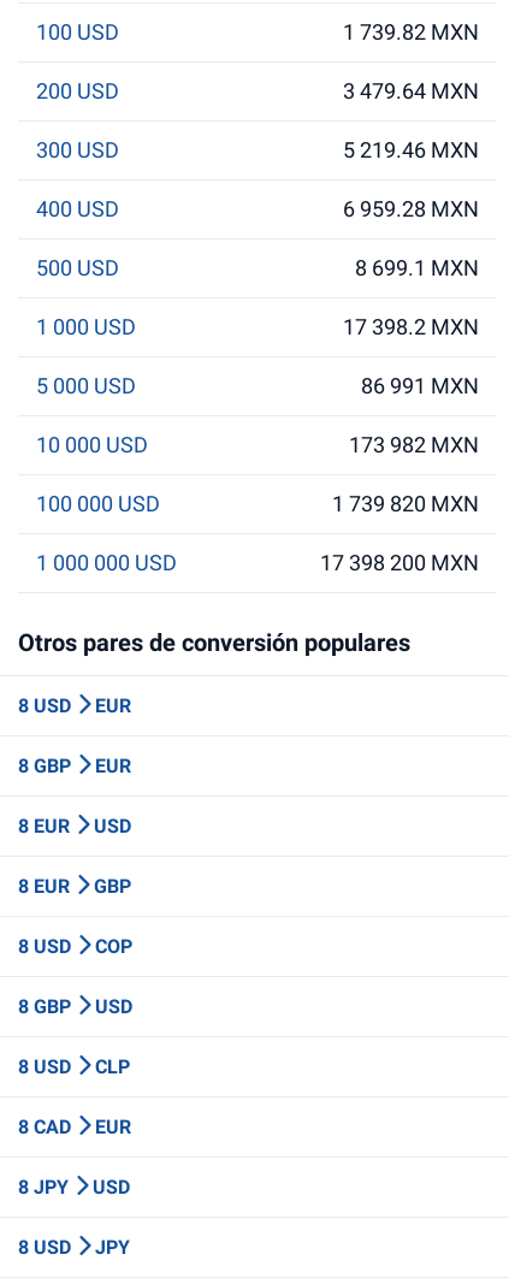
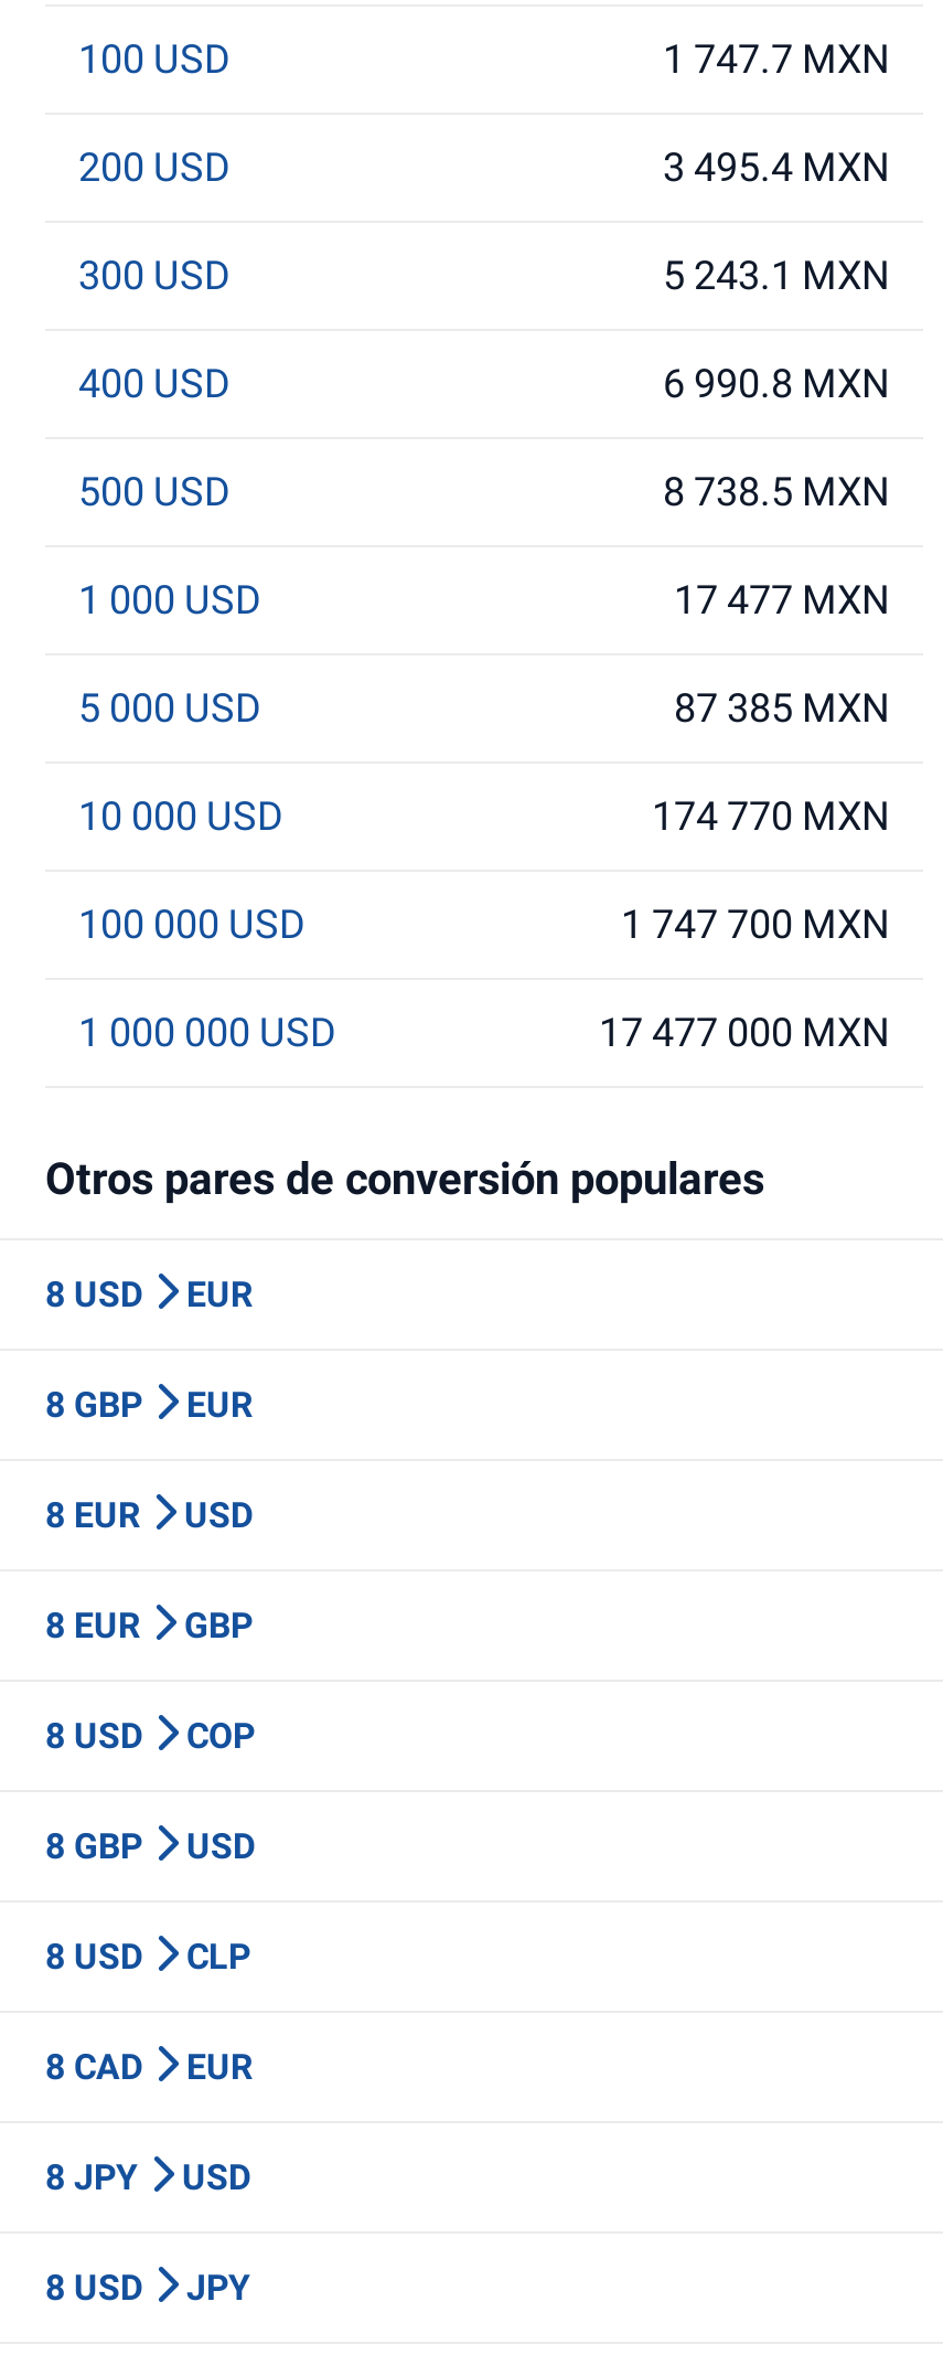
- 1 739.82 MXN
+ 1 747.7 MXN

- 3 479.64 MXN
+ 3 495.4 MXN

- 5 219.46 MXN
+ 5 243.1 MXN

- 6 959.28 MXN
+ 6 990.8 MXN

- 8 699.1 MXN
+ 8 738.5 MXN

- 17 398.2 MXN
+ 17 477 MXN

- 86 991 MXN
+ 87 385 MXN

- 173 982 MXN
+ 174 770 MXN

- 1 739 820 MXN
+ 1 747 700 MXN

- 17 398 200 MXN
+ 17 477 000 MXN
